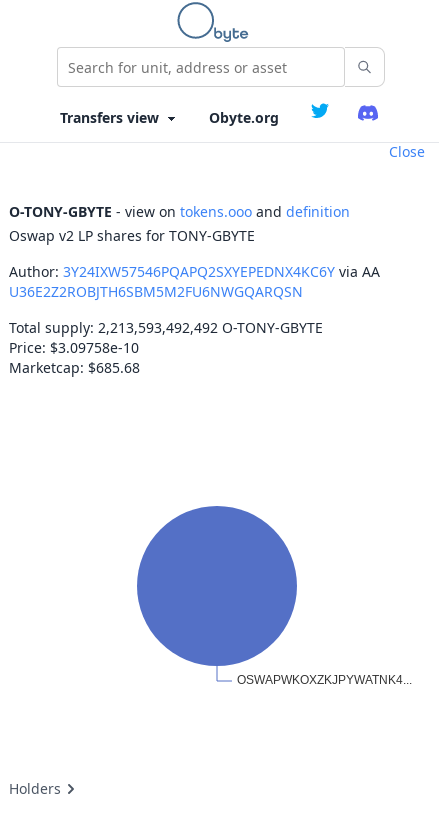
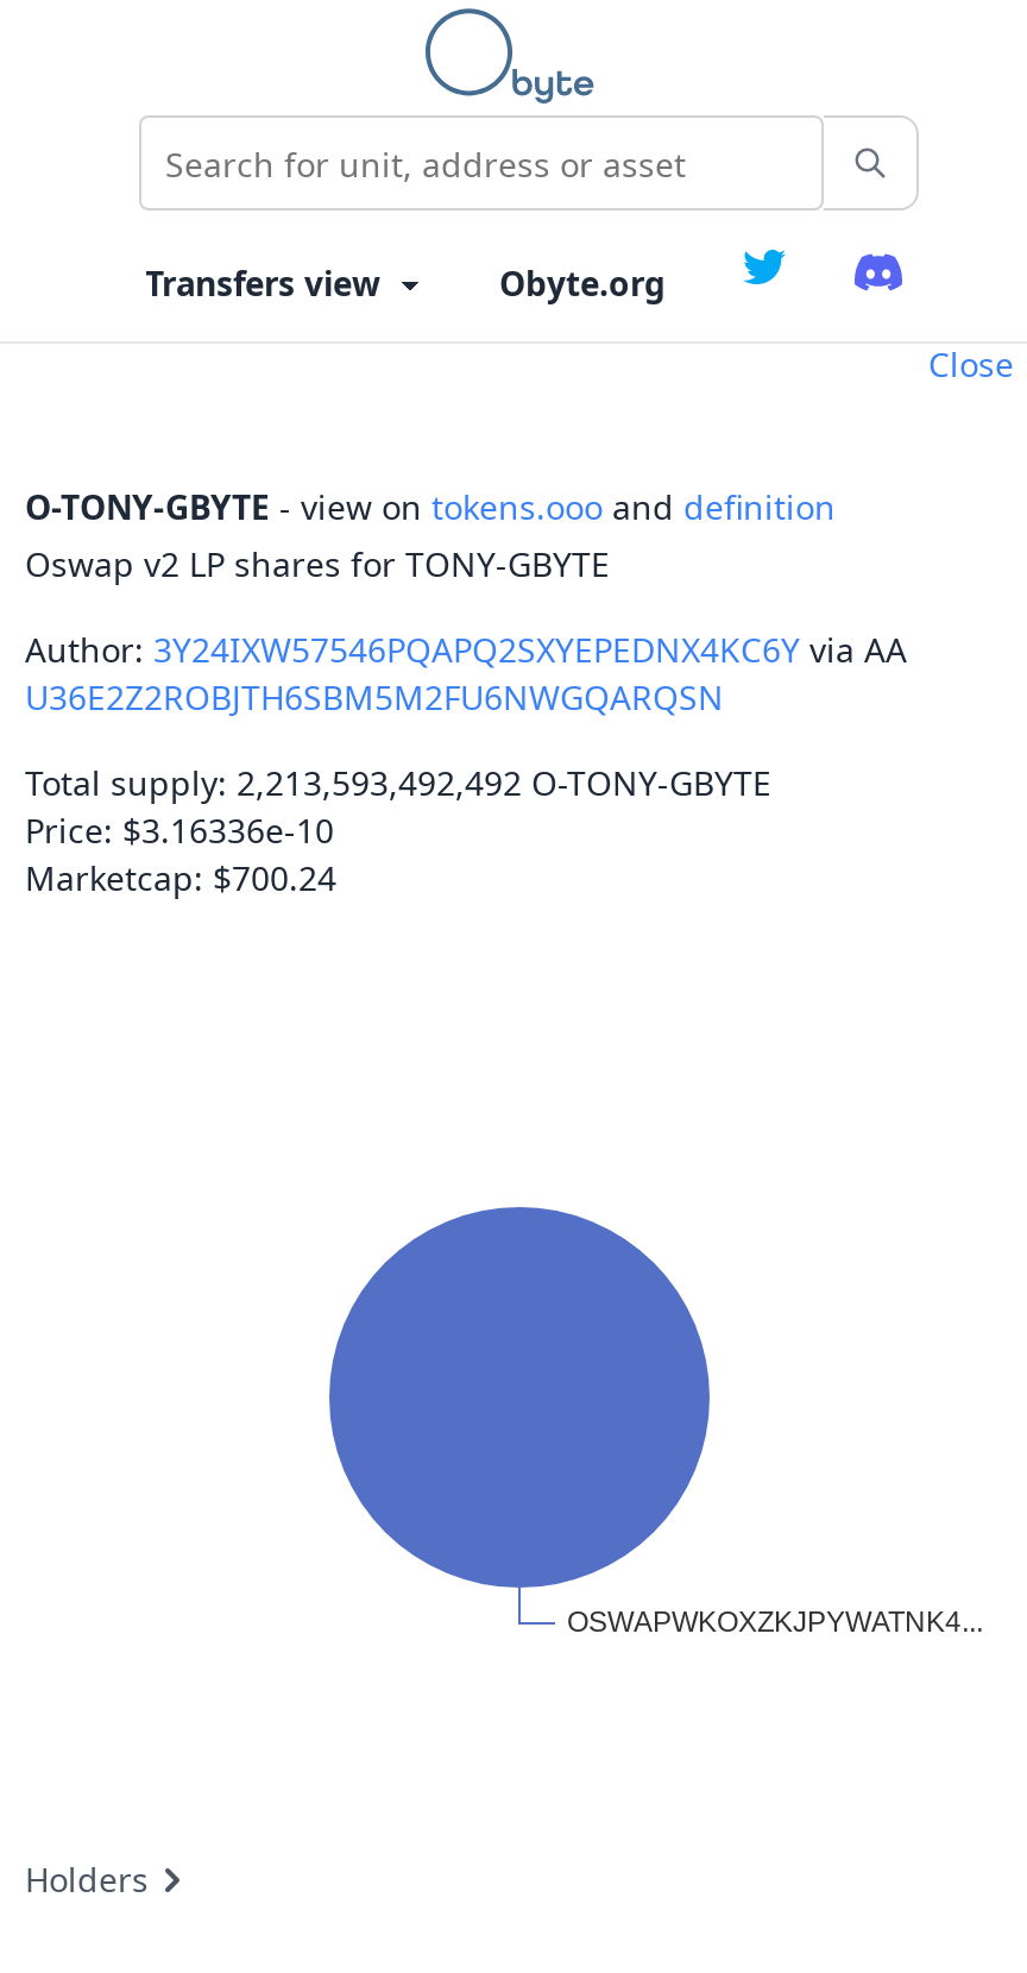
- Price: $3.09758e-10
+ Price: $3.16336e-10

- Marketcap: $685.68
+ Marketcap: $700.24
